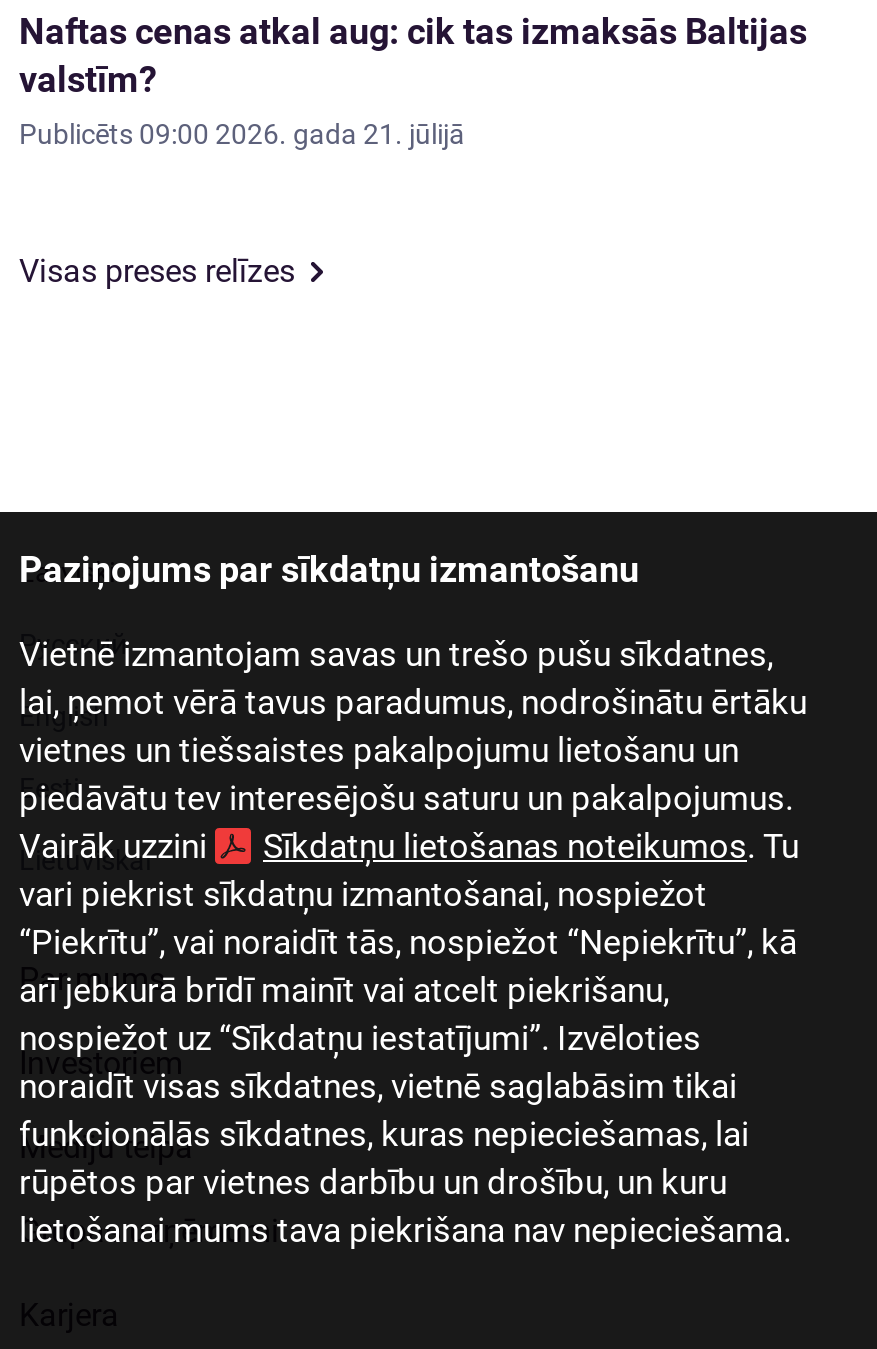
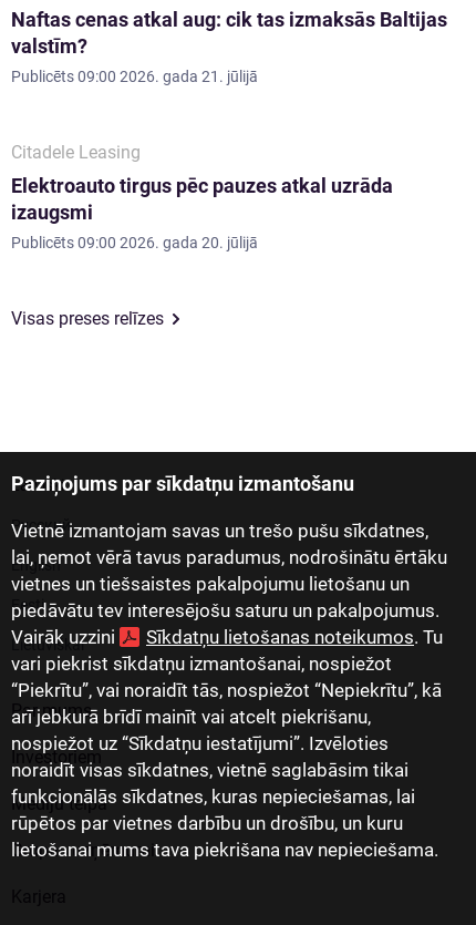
+ Citadele Leasing
+ Elektroauto tirgus pēc pauzes atkal uzrāda
+ izaugsmi
+ Publicēts 09:00 2026. gada 20. jūlijā
